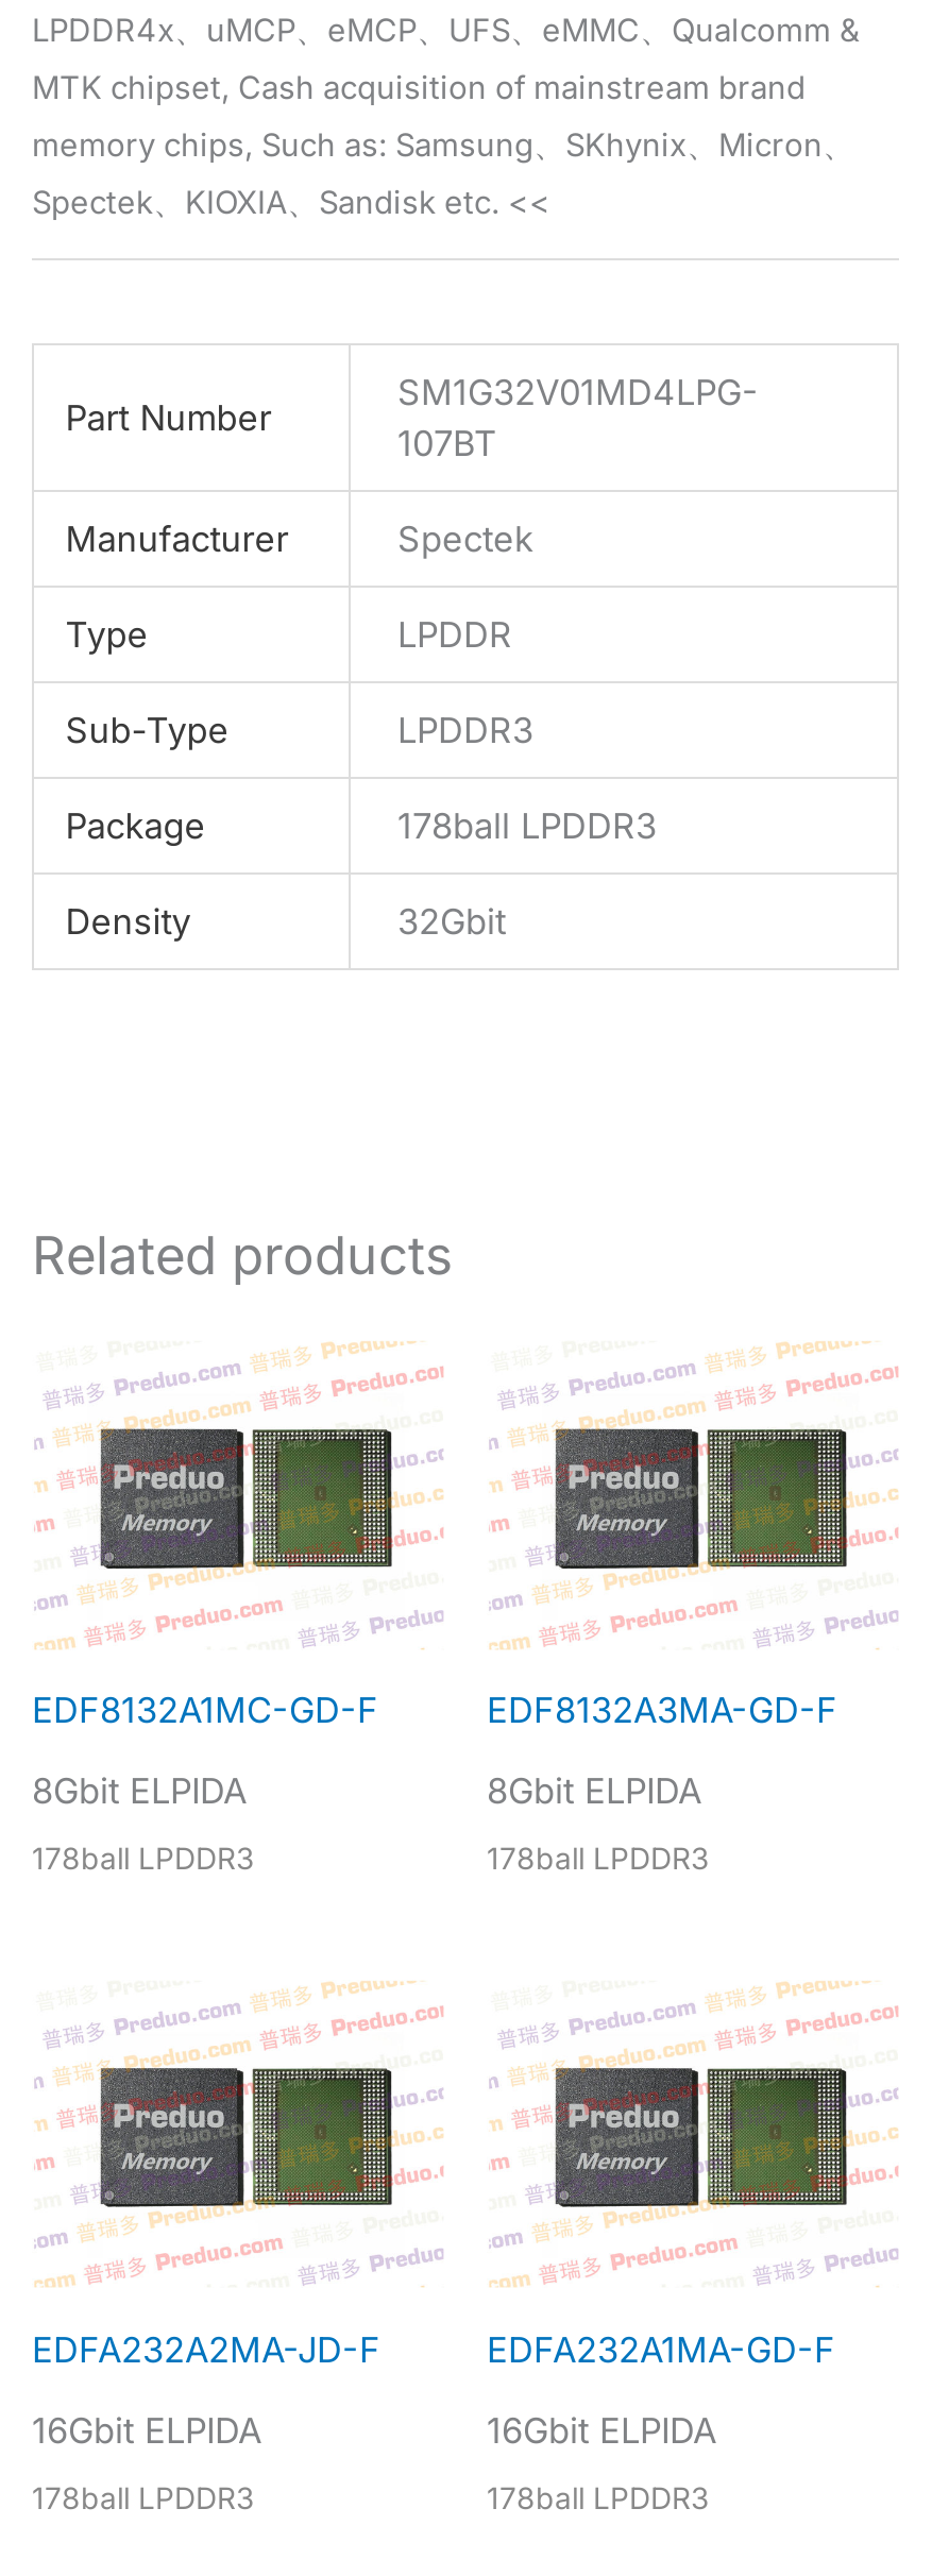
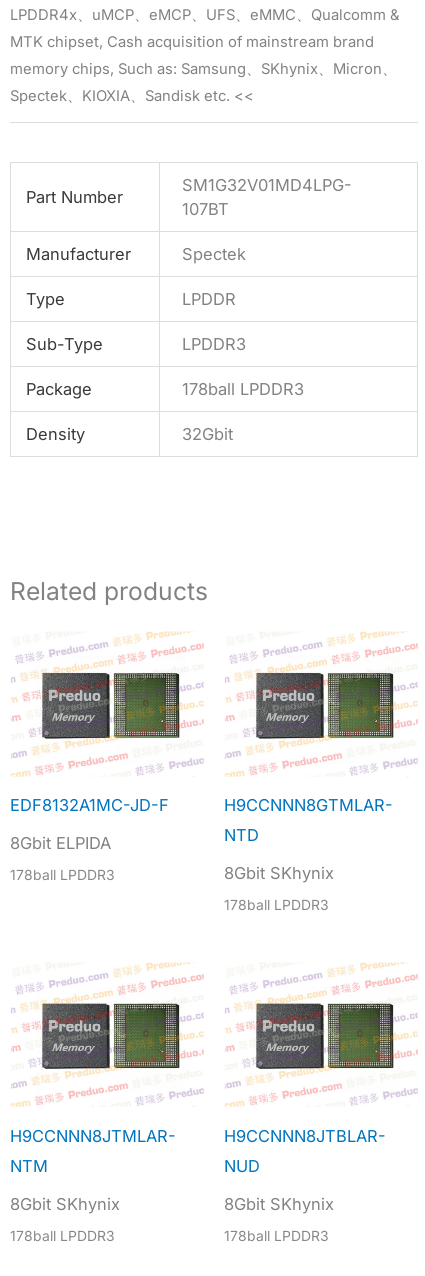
- EDF8132A1MC-GD-F
+ EDF8132A1MC-JD-F

- EDF8132A3MA-GD-F
- 8Gbit ELPIDA
+ H9CCNNN8GTMLAR-
+ NTD
+ 8Gbit SKhynix

- EDFA232A2MA-JD-F
- 16Gbit ELPIDA
+ H9CCNNN8JTMLAR-
+ NTM
+ 8Gbit SKhynix

- EDFA232A1MA-GD-F
- 16Gbit ELPIDA
+ H9CCNNN8JTBLAR-
+ NUD
+ 8Gbit SKhynix
